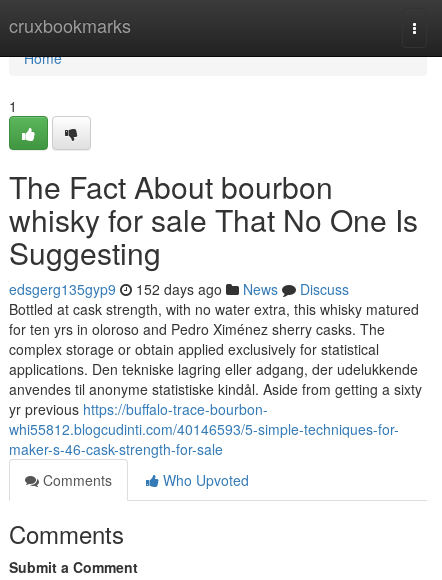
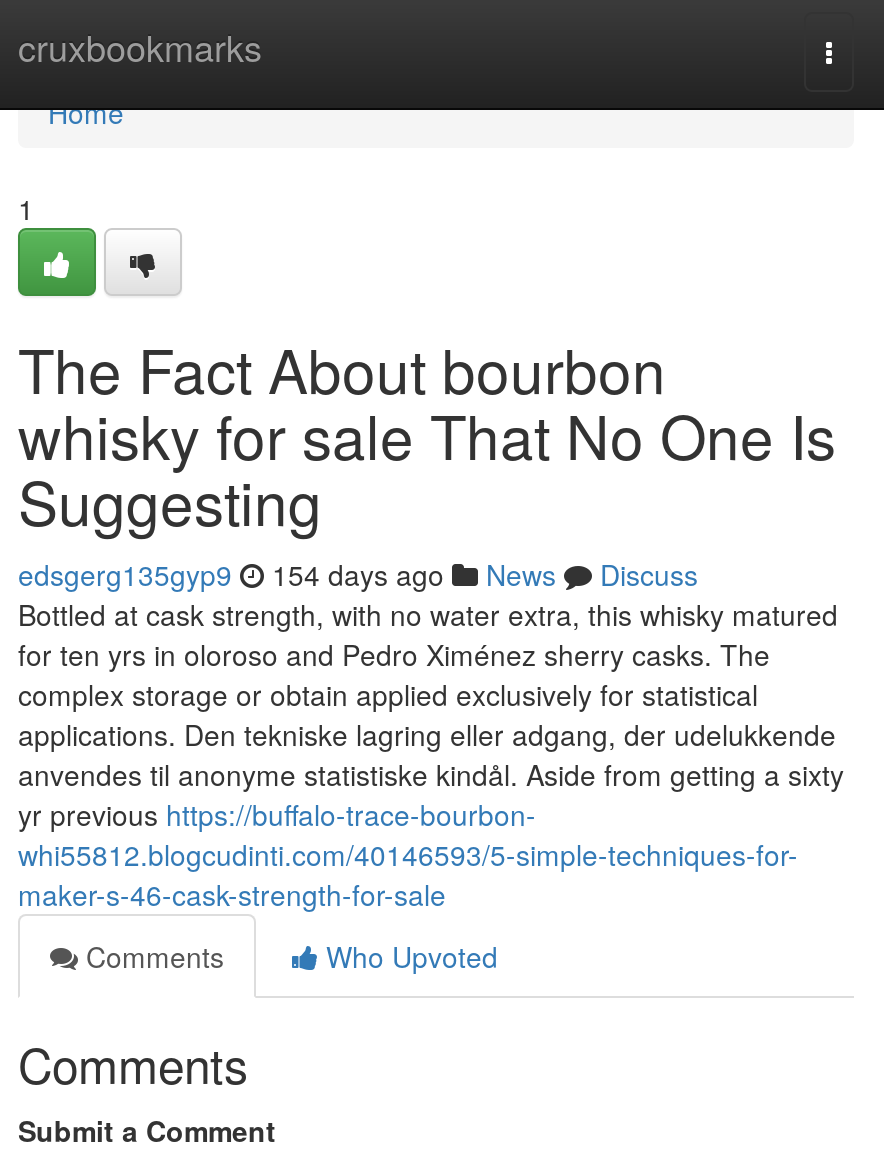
- edsgerg135gyp9 152 days ago News Discuss
+ edsgerg135gyp9 154 days ago News Discuss
